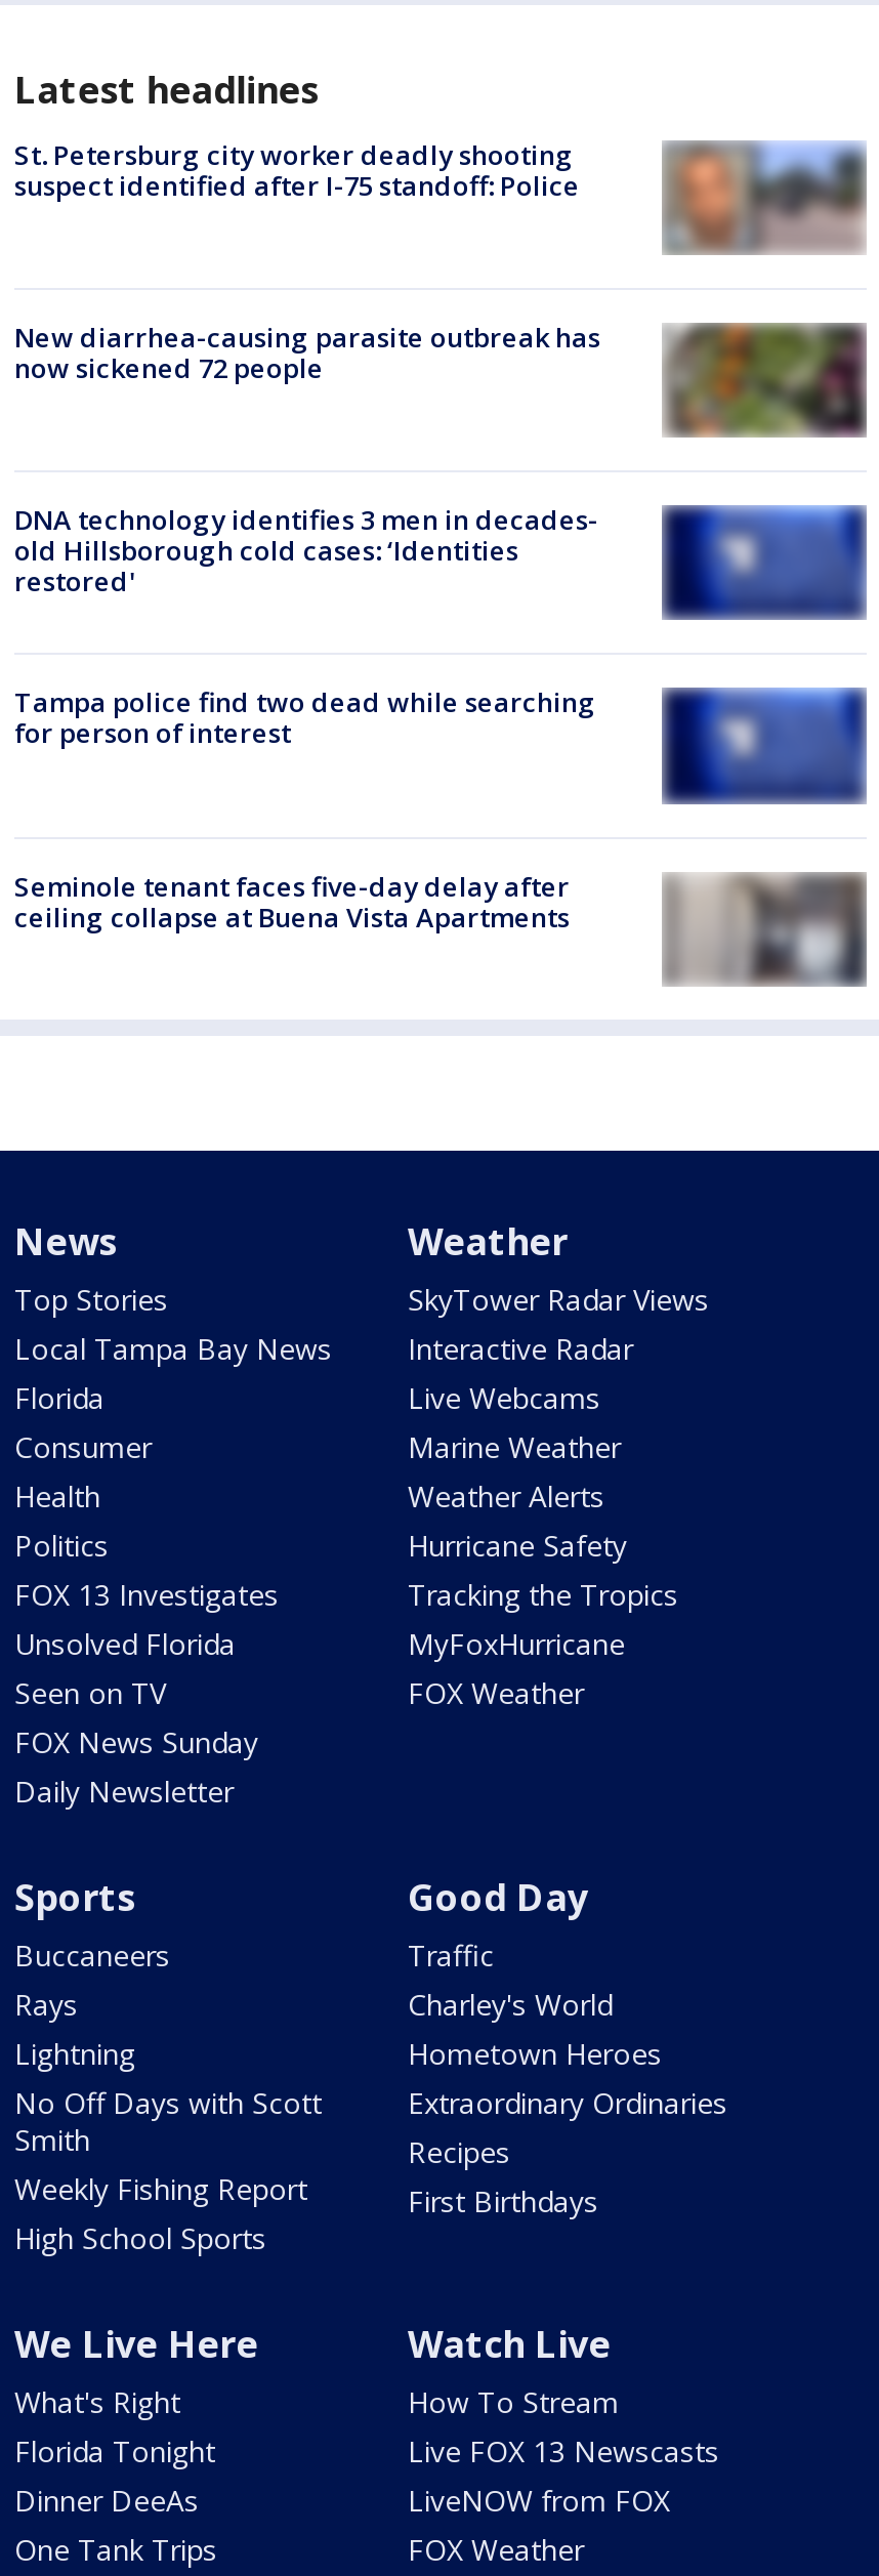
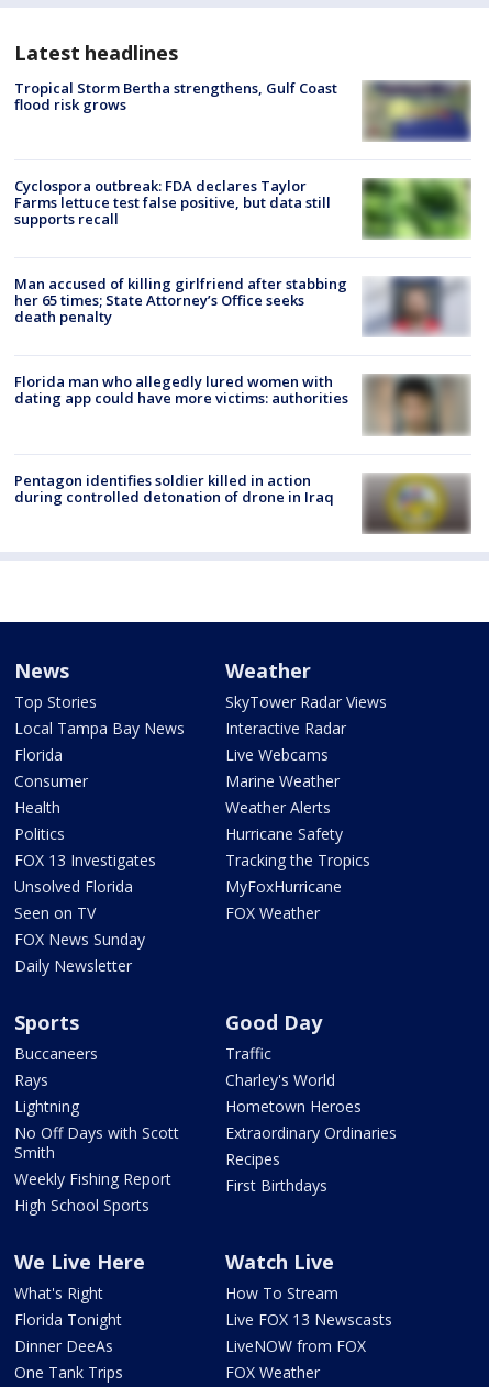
- St. Petersburg city worker deadly shooting
- suspect identified after I-75 standoff: Police
+ Tropical Storm Bertha strengthens, Gulf Coast
+ flood risk grows

- [image]
+ [image]

- [image]
- New diarrhea-causing parasite outbreak has
- now sickened 72 people
+ [image]
+ Cyclospora outbreak: FDA declares Taylor
+ Farms lettuce test false positive, but data still
+ supports recall

- [image]
- DNA technology identifies 3 men in decades-
- old Hillsborough cold cases: ‘Identities
- restored'
+ [image]
+ Man accused of killing girlfriend after stabbing
+ her 65 times; State Attorney’s Office seeks
+ death penalty

- [image]
- Tampa police find two dead while searching
- for person of interest
+ [image]
+ Florida man who allegedly lured women with
+ dating app could have more victims: authorities

- Seminole tenant faces five-day delay after
- ceiling collapse at Buena Vista Apartments
+ Pentagon identifies soldier killed in action
+ during controlled detonation of drone in Iraq

- [image]
+ [image]
